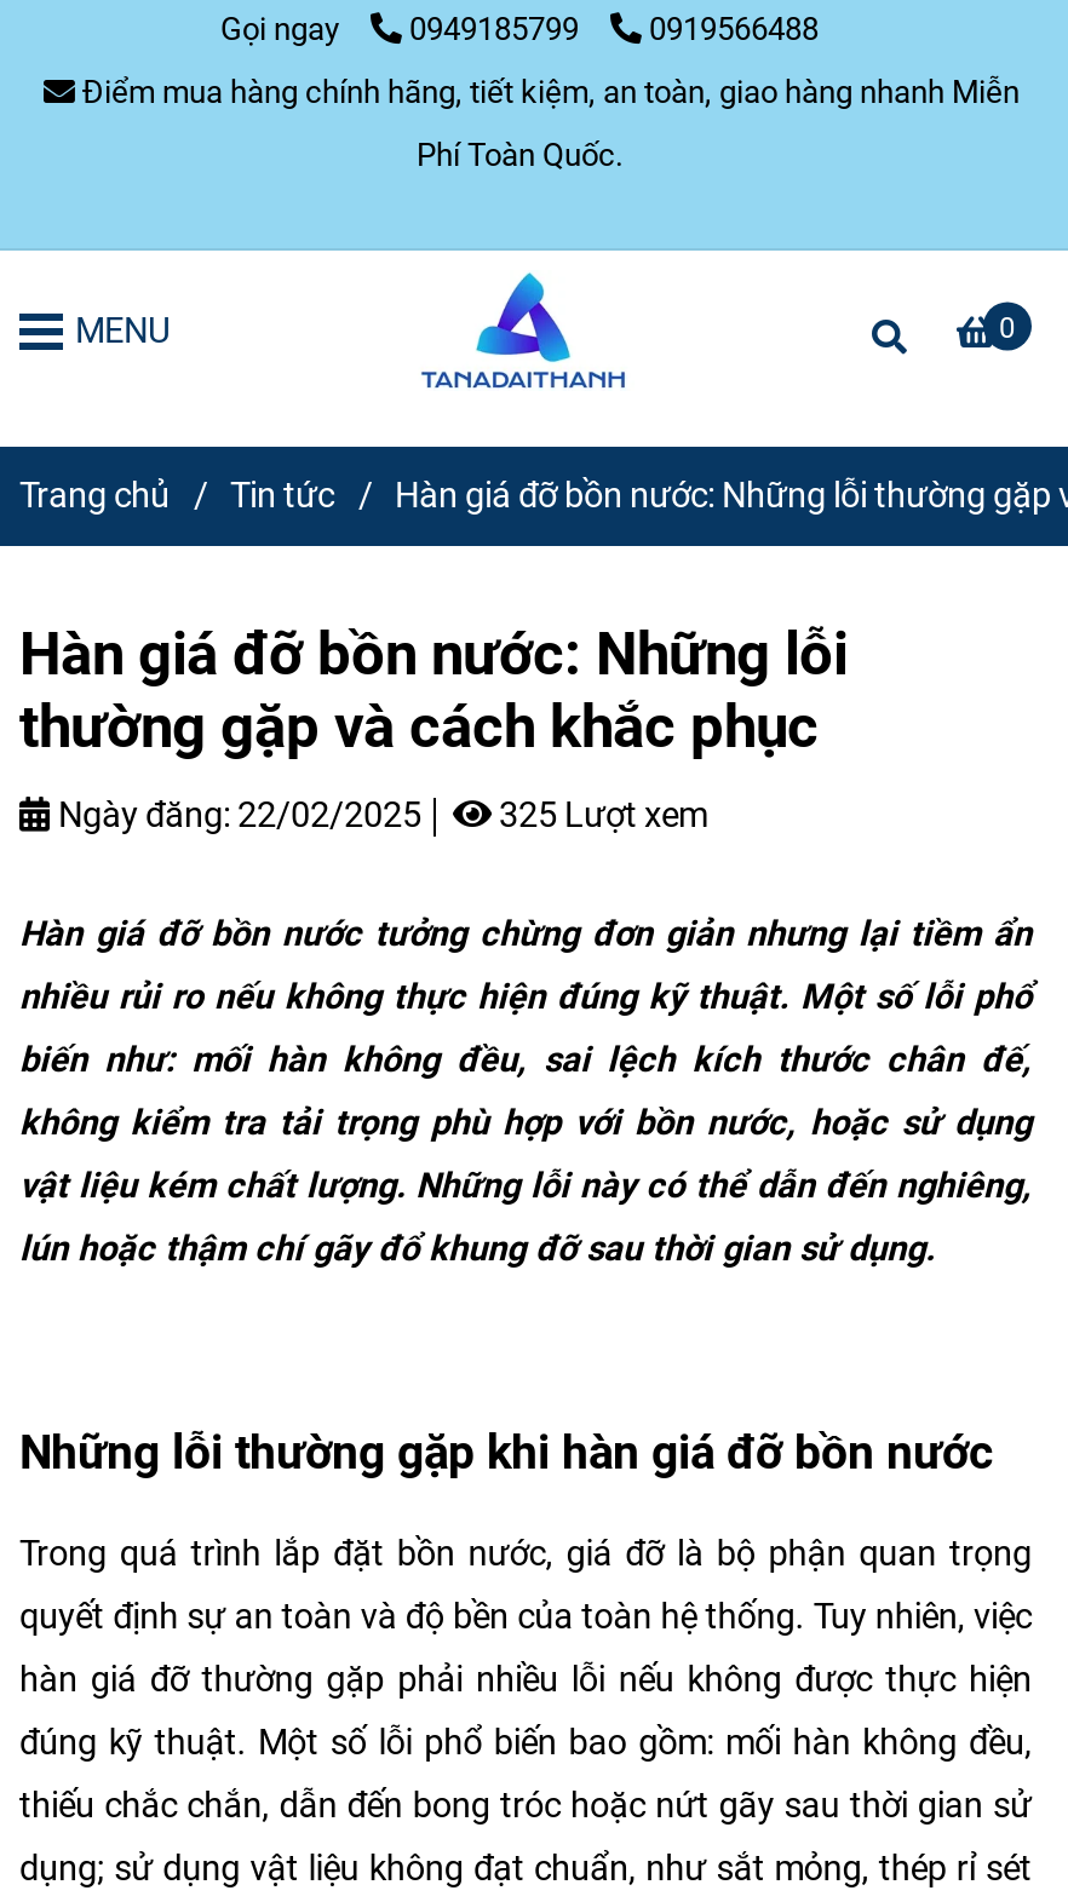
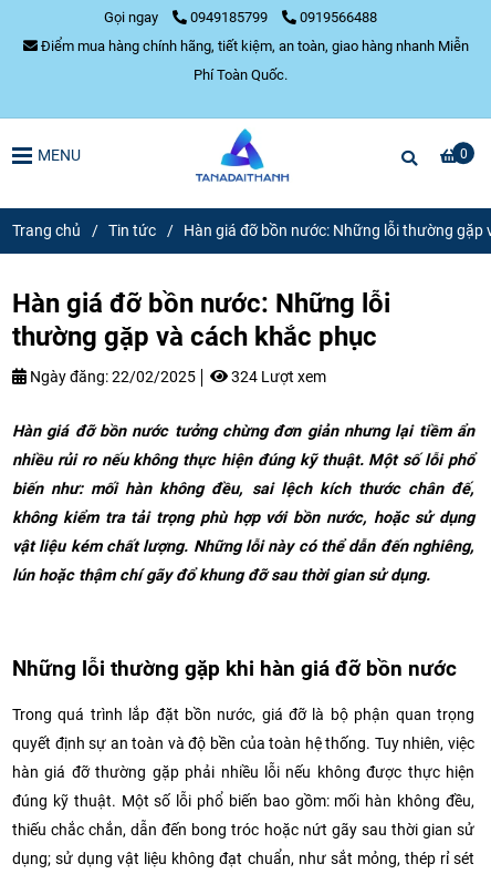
- Ngày đăng: 22/02/2025 325 Lượt xem
+ Ngày đăng: 22/02/2025 324 Lượt xem
